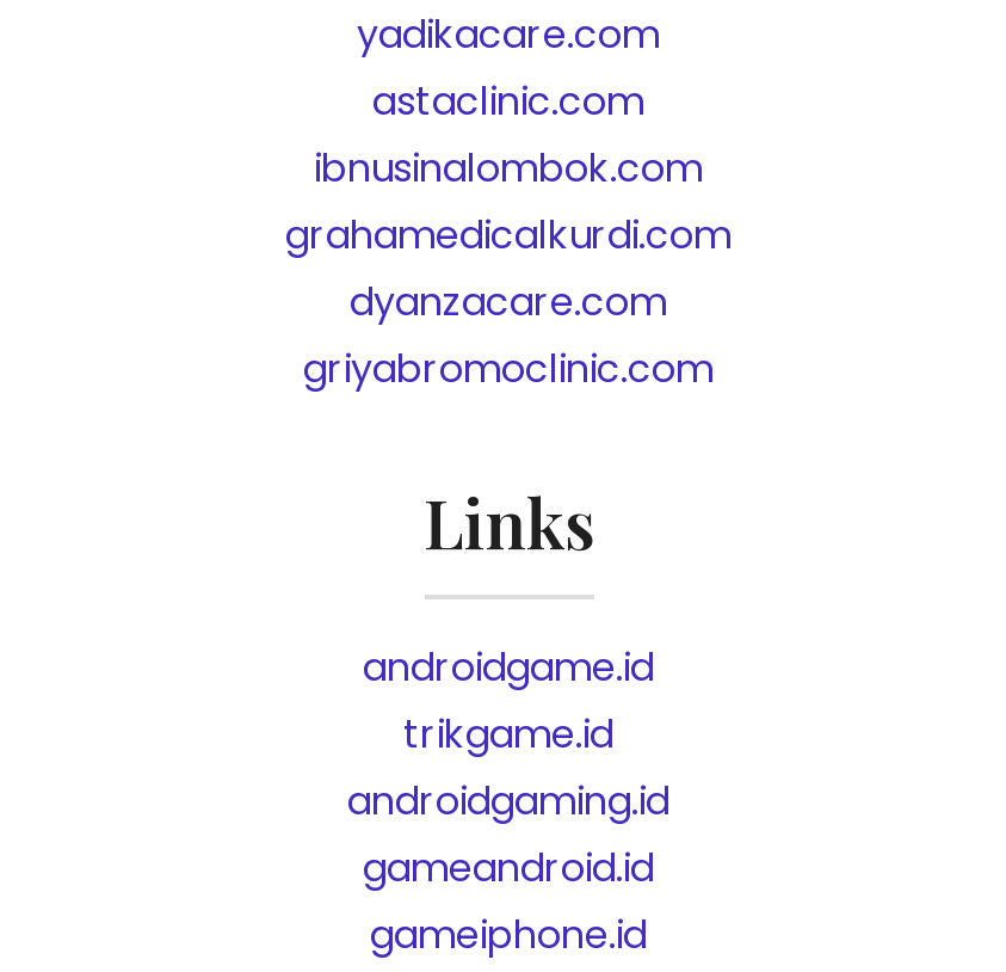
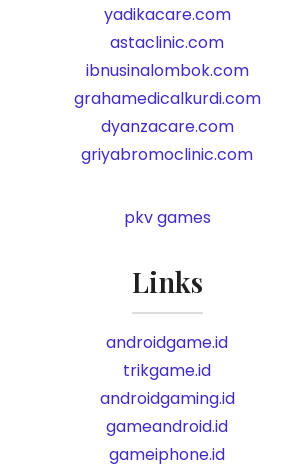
+ pkv games
